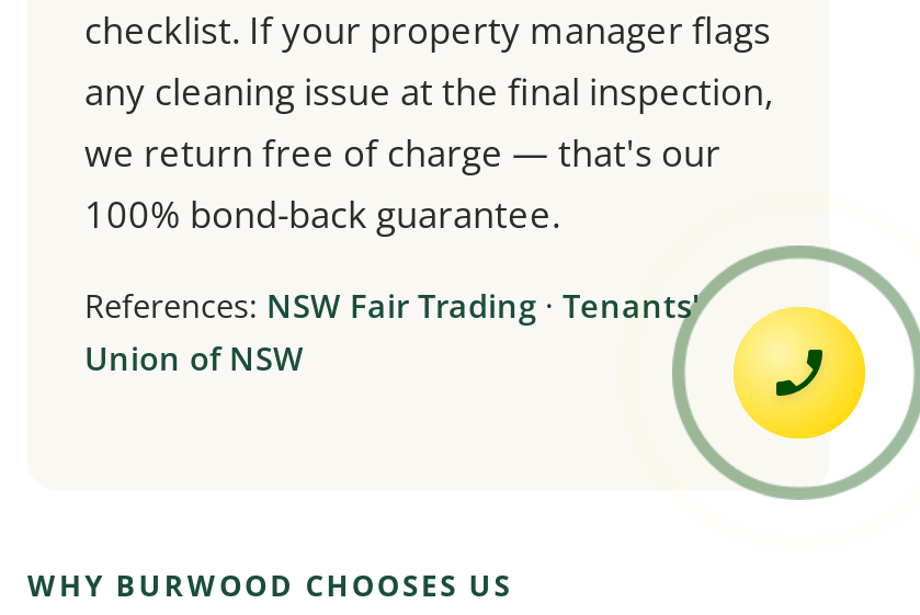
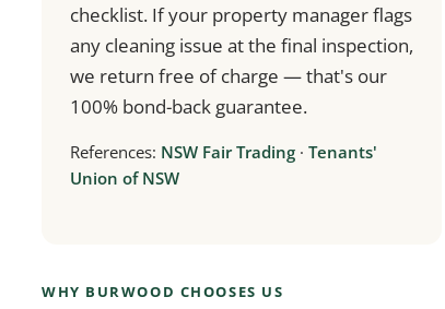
- [image]
